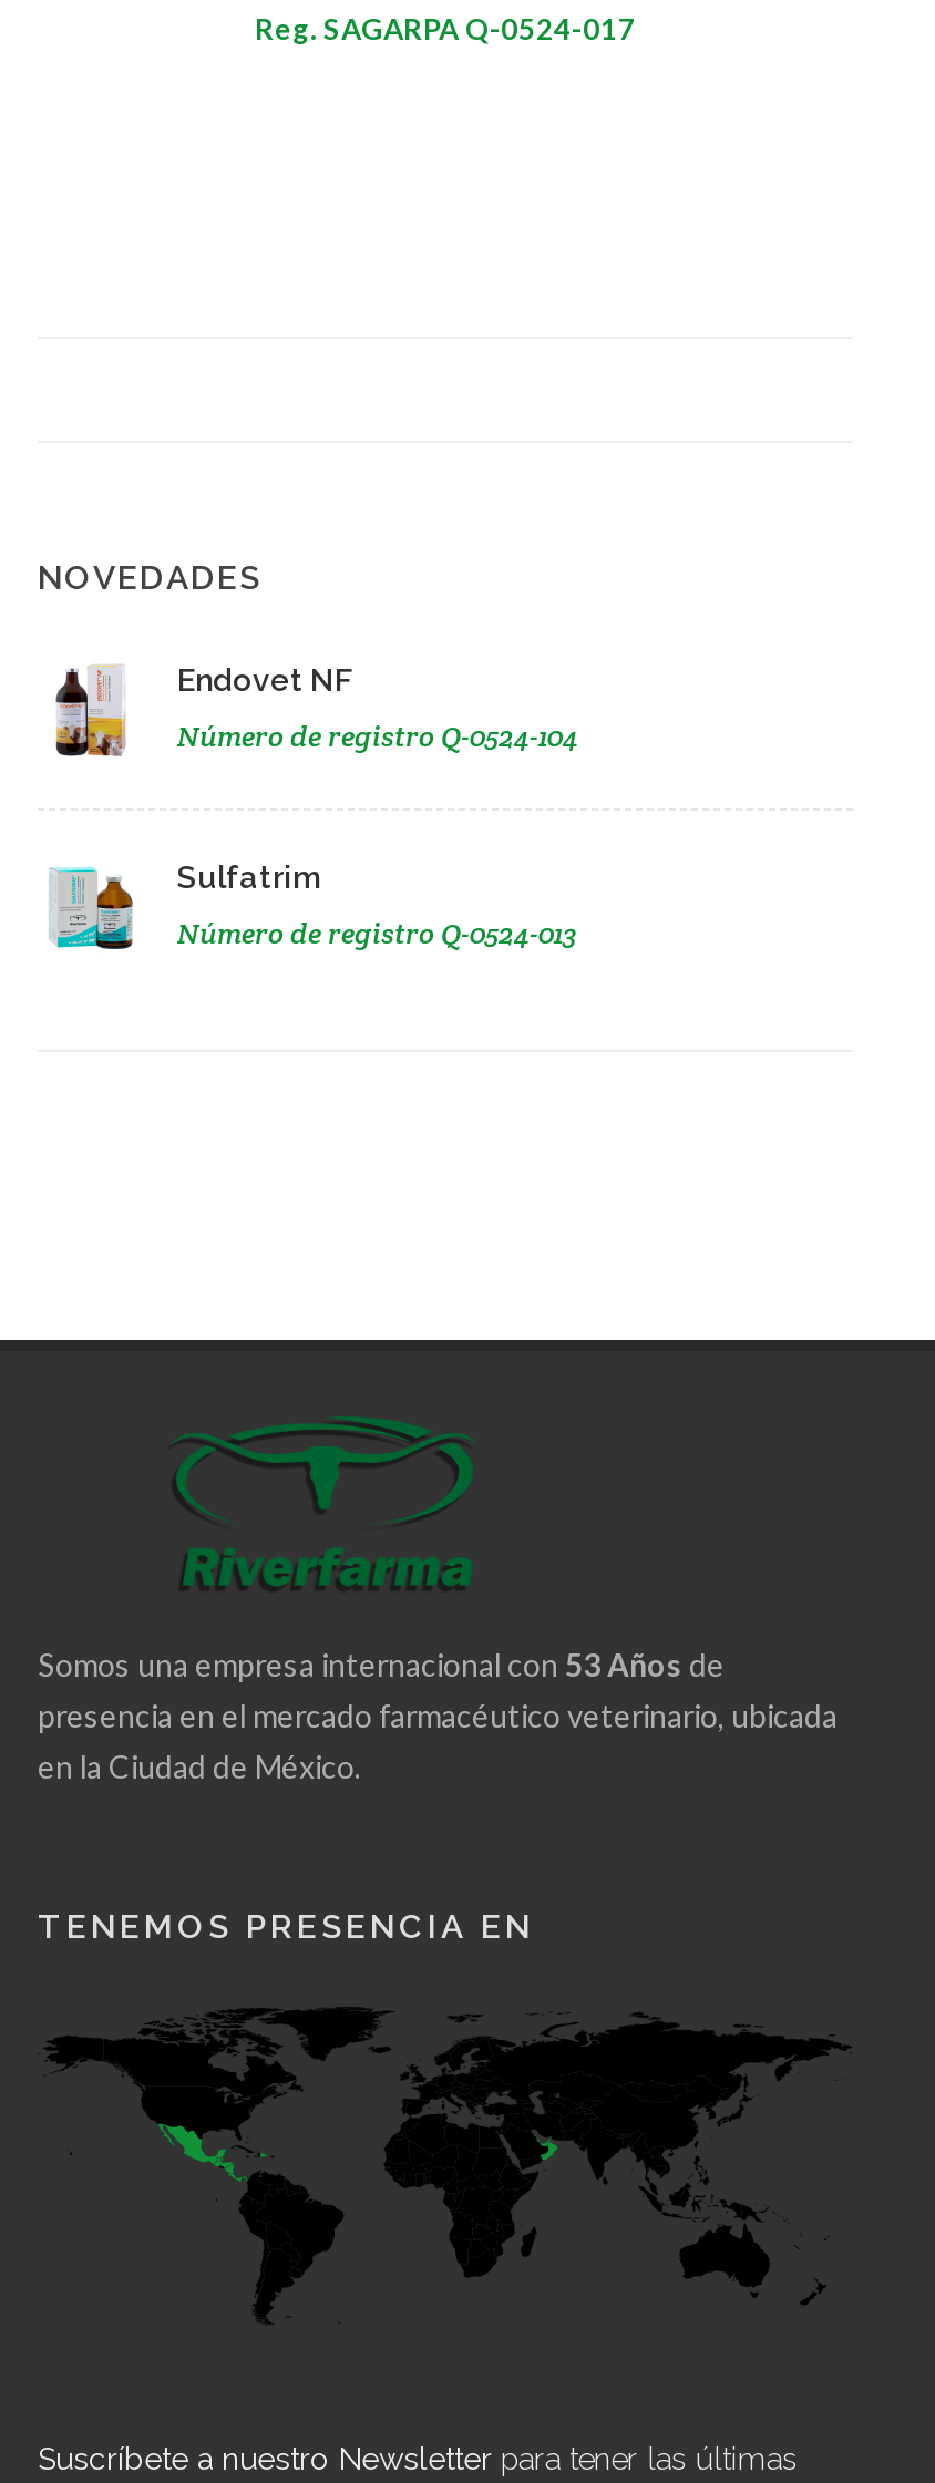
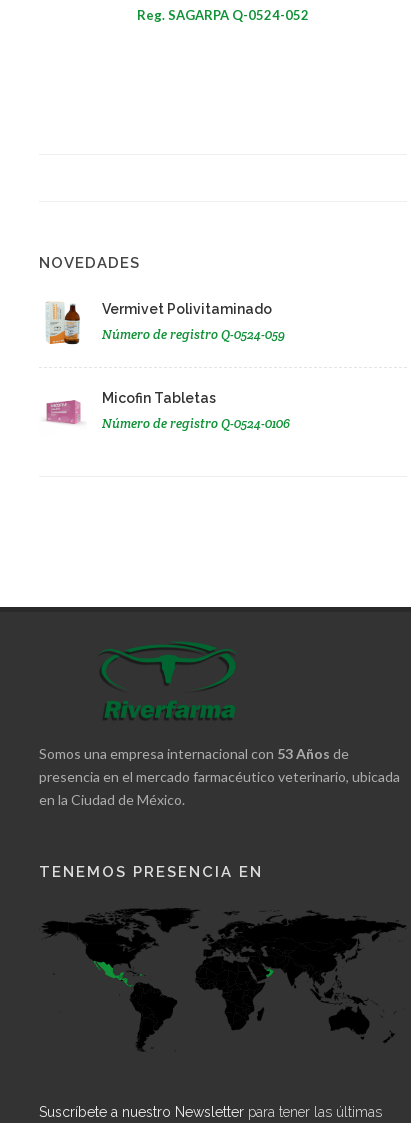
- [image]
- Endovet NF
+ [image]
+ Vermivet Polivitaminado

- Número de registro Q-0524-104
+ Número de registro Q-0524-059

- [image]
- Sulfatrim
+ [image]
+ Micofin Tabletas

- Número de registro Q-0524-013
+ Número de registro Q-0524-0106
